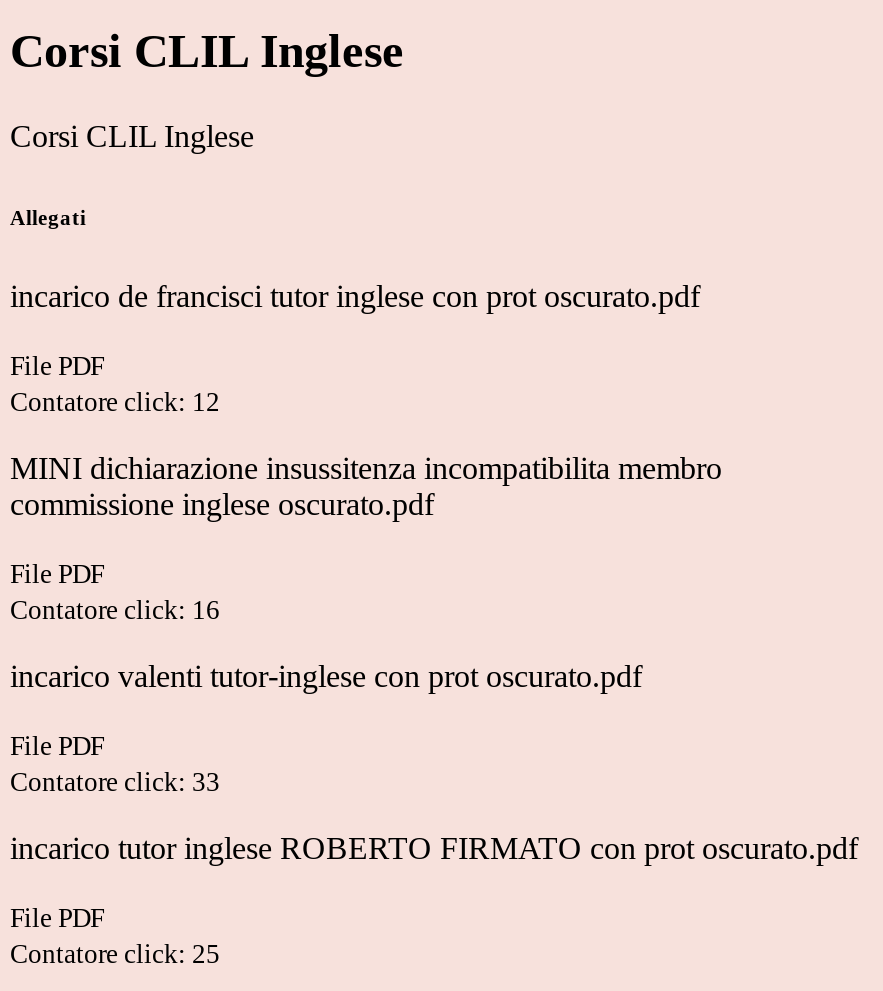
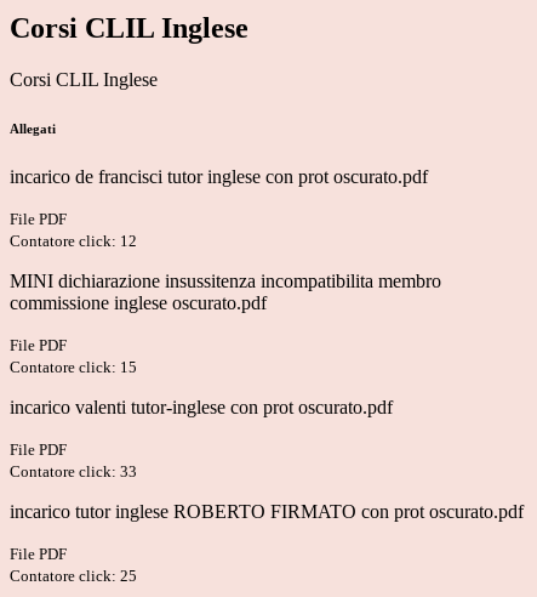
- Contatore click: 16
+ Contatore click: 15
